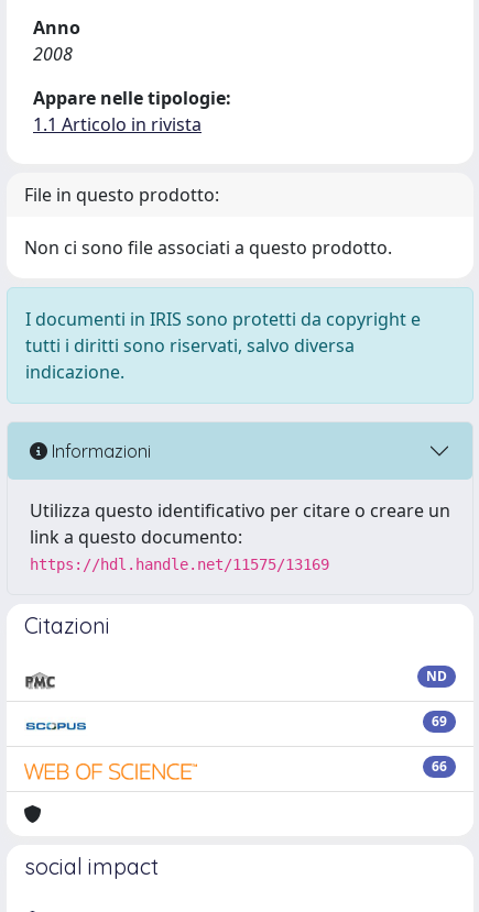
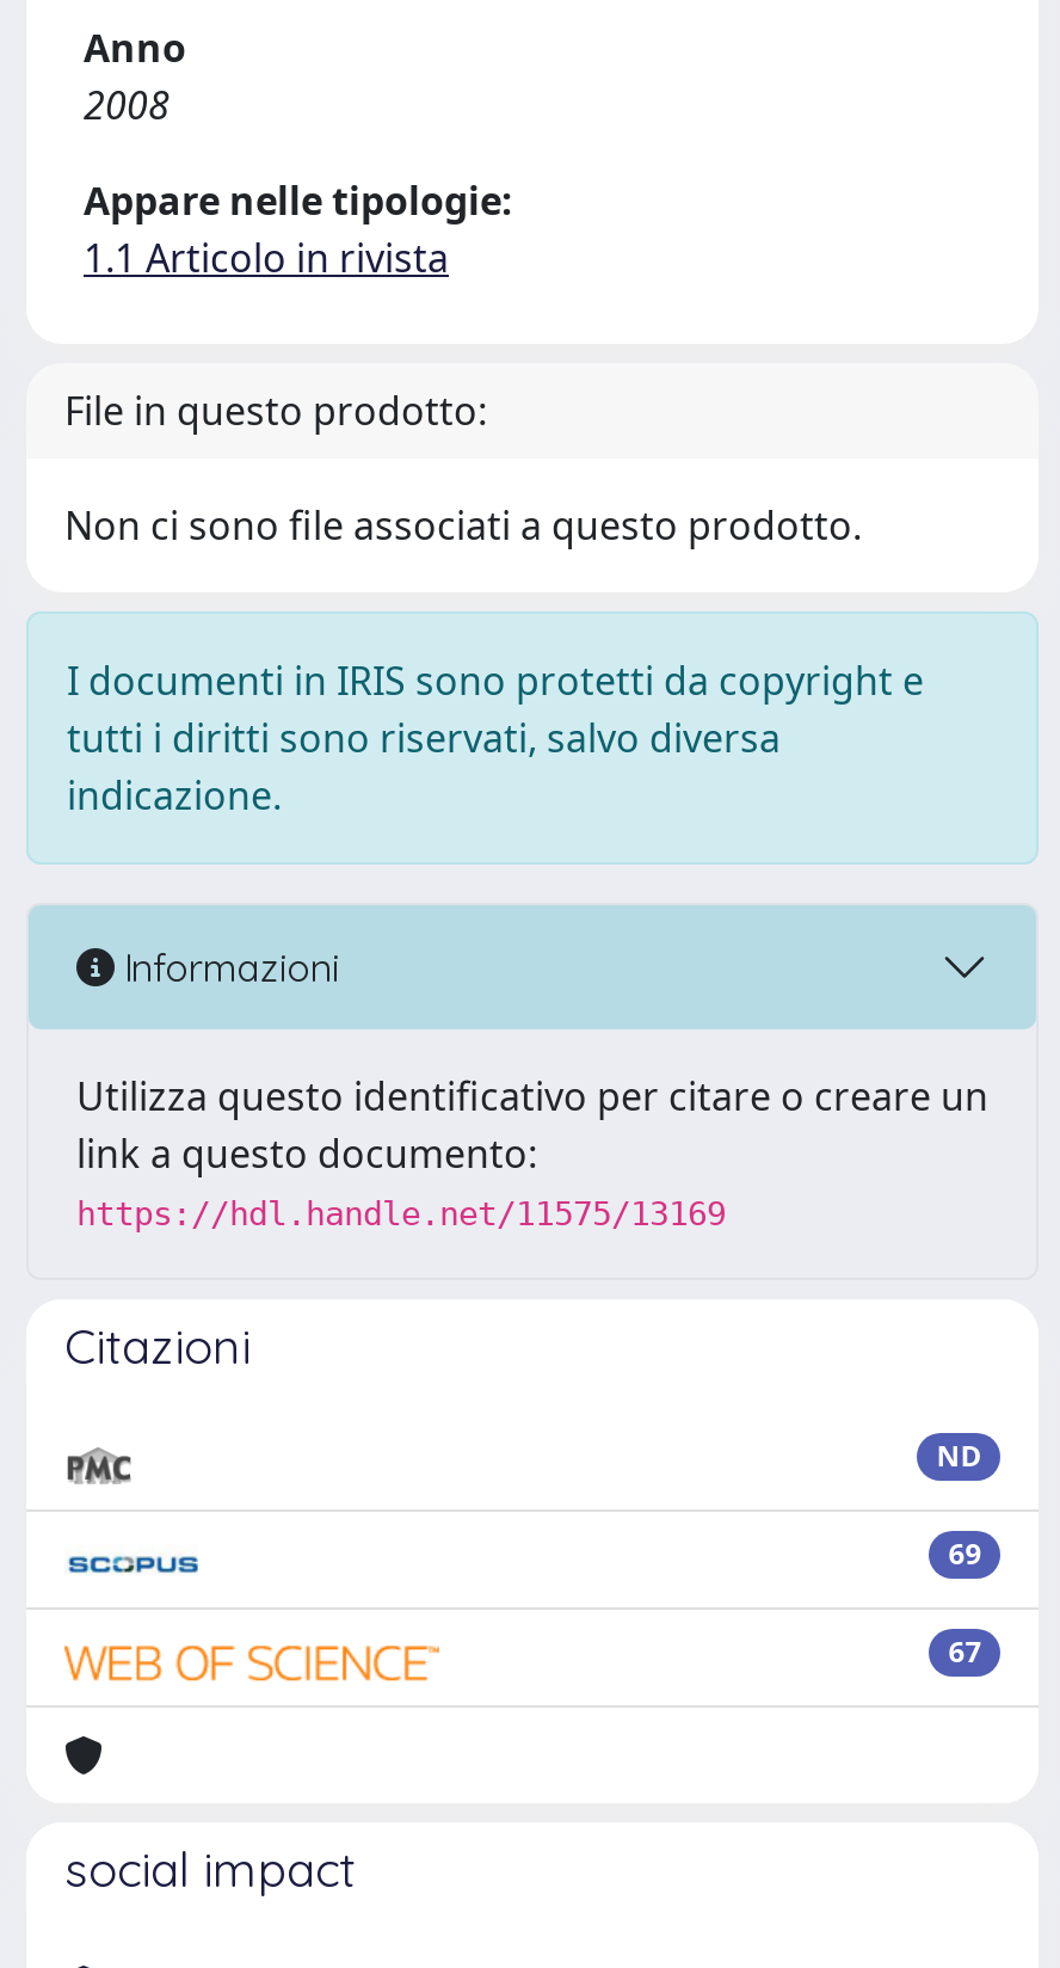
- 66
+ 67
